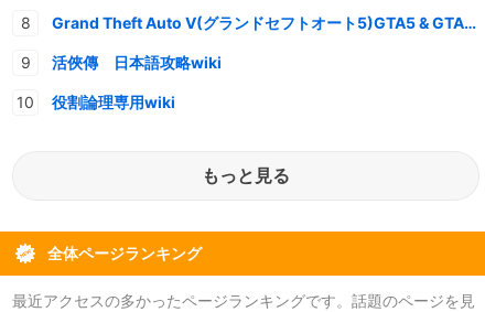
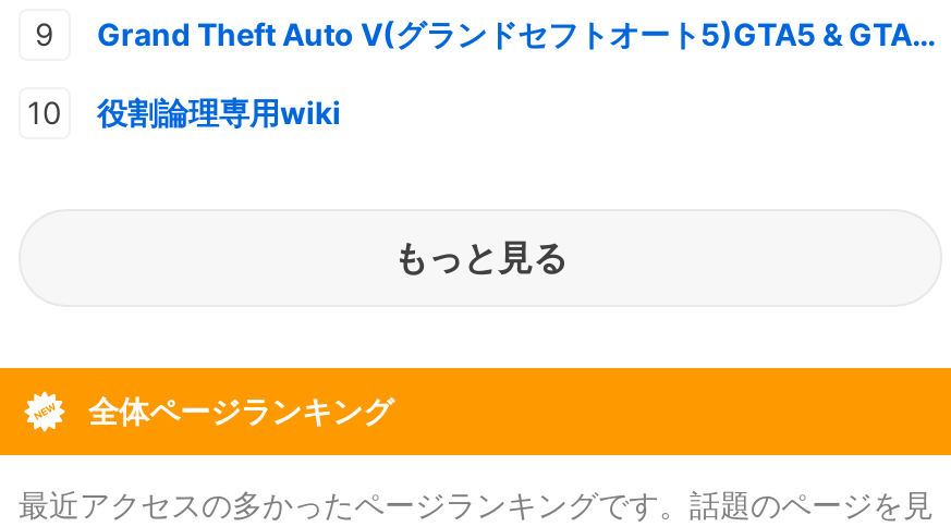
- 活俠傳 日本語攻略wiki
